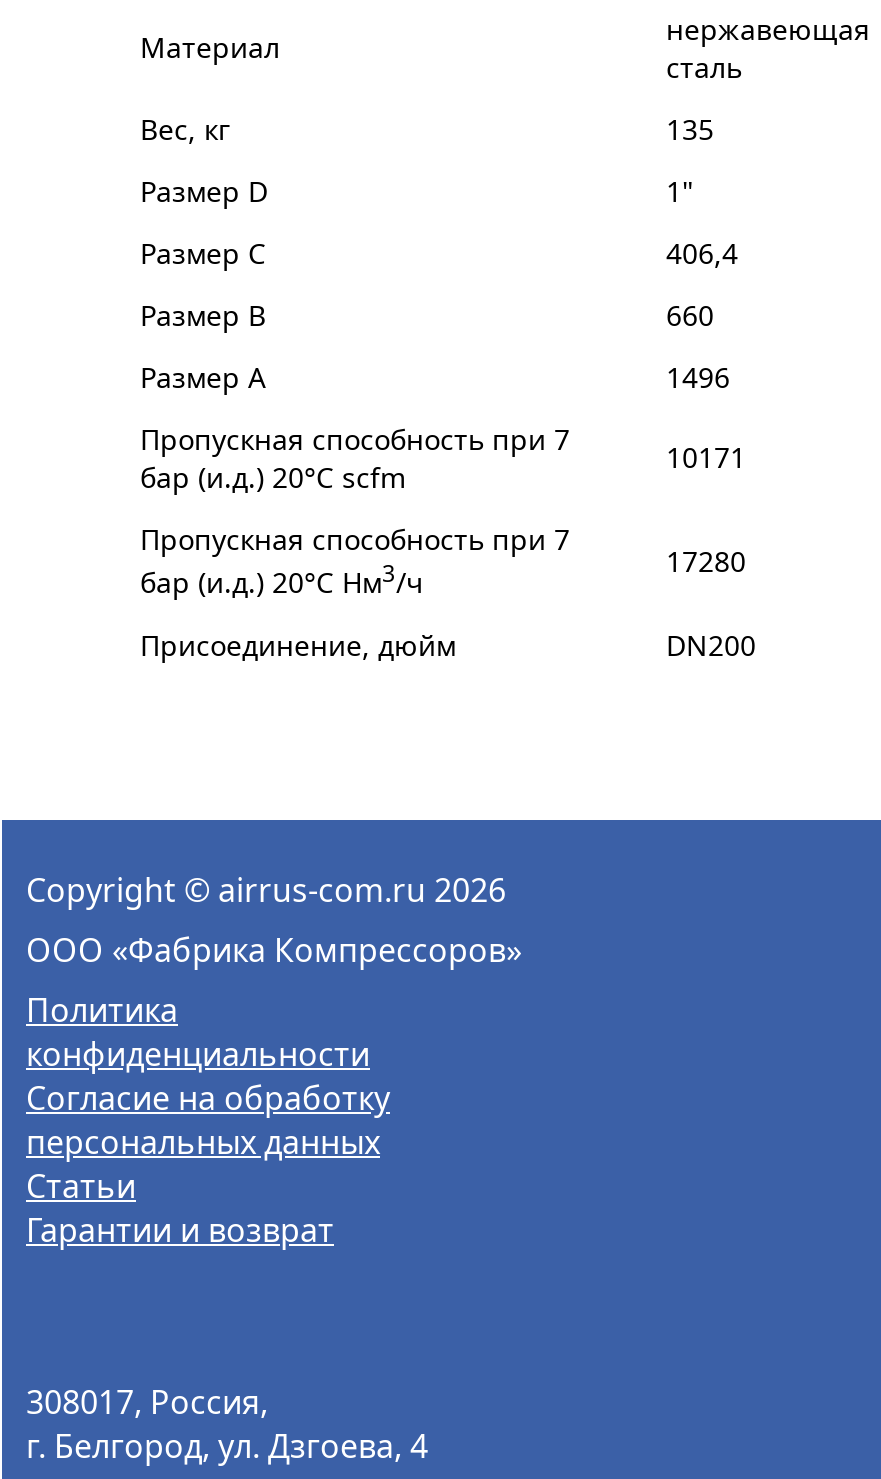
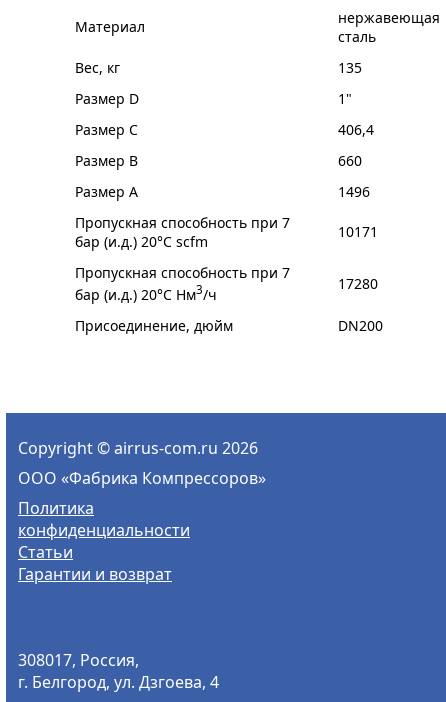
- Согласие на обработку
- персональных данных
